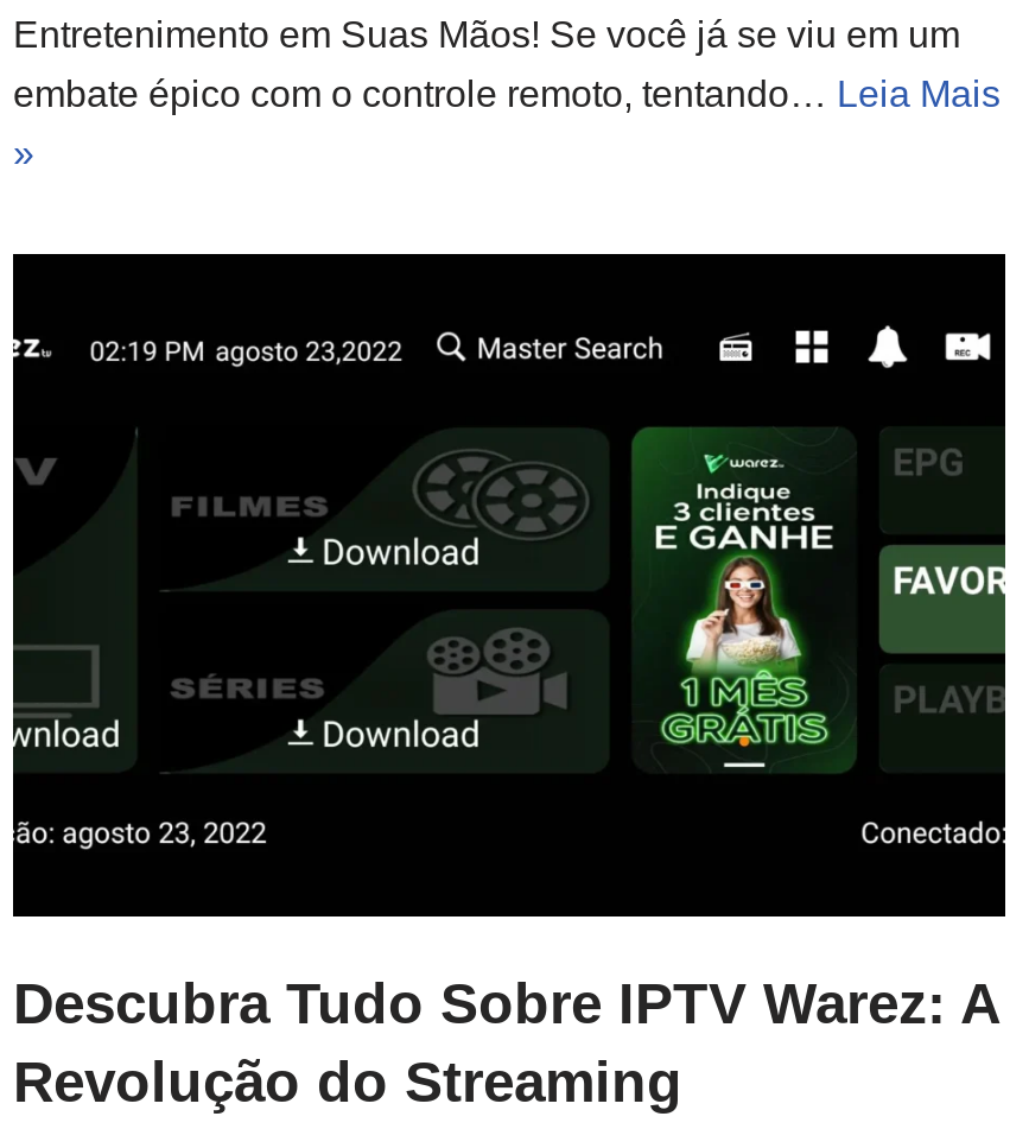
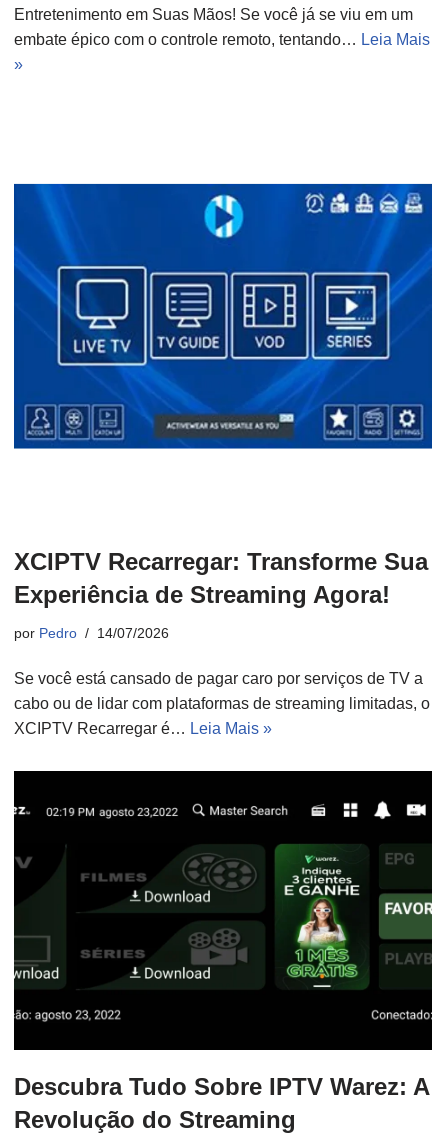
+ [image]

+ XCIPTV Recarregar: Transforme Sua
+ Experiência de Streaming Agora!
+ por Pedro
+ 14/07/2026
+ Se você está cansado de pagar caro por serviços de TV a
+ cabo ou de lidar com plataformas de streaming limitadas, o
+ XCIPTV Recarregar é… Leia Mais »
